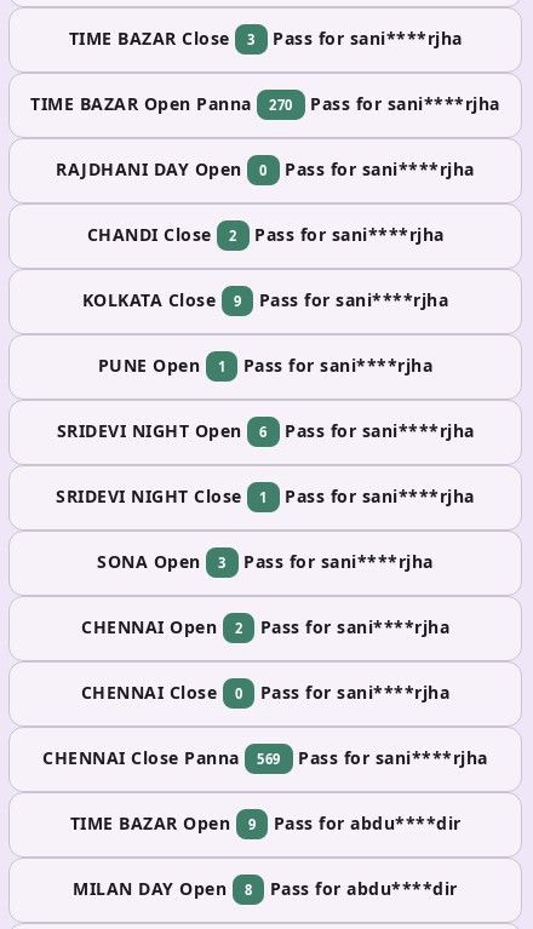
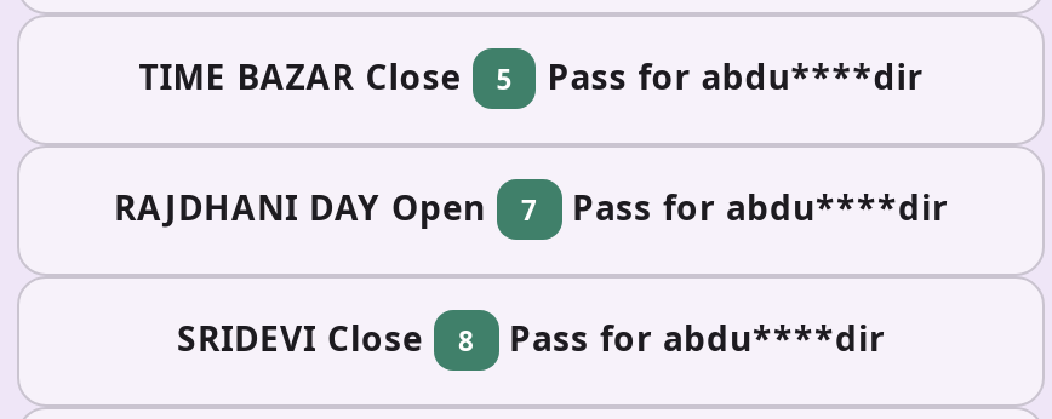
- 3
- Pass for sani****rjha
- TIME BAZAR Open Panna
- 270
- Pass for sani****rjha
+ 5
+ Pass for abdu****dir

- 0
- Pass for sani****rjha
- CHANDI Close
- 2
- Pass for sani****rjha
- KOLKATA Close
- 9
- Pass for sani****rjha
- PUNE Open
- 1
- Pass for sani****rjha
- SRIDEVI NIGHT Open
- 6
- Pass for sani****rjha
- SRIDEVI NIGHT Close
- 1
- Pass for sani****rjha
- SONA Open
- 3
- Pass for sani****rjha
- CHENNAI Open
- 2
- Pass for sani****rjha
- CHENNAI Close
- 0
- Pass for sani****rjha
- CHENNAI Close Panna
- 569
- Pass for sani****rjha
- TIME BAZAR Open
- 9
+ 7

- MILAN DAY Open
+ SRIDEVI Close
